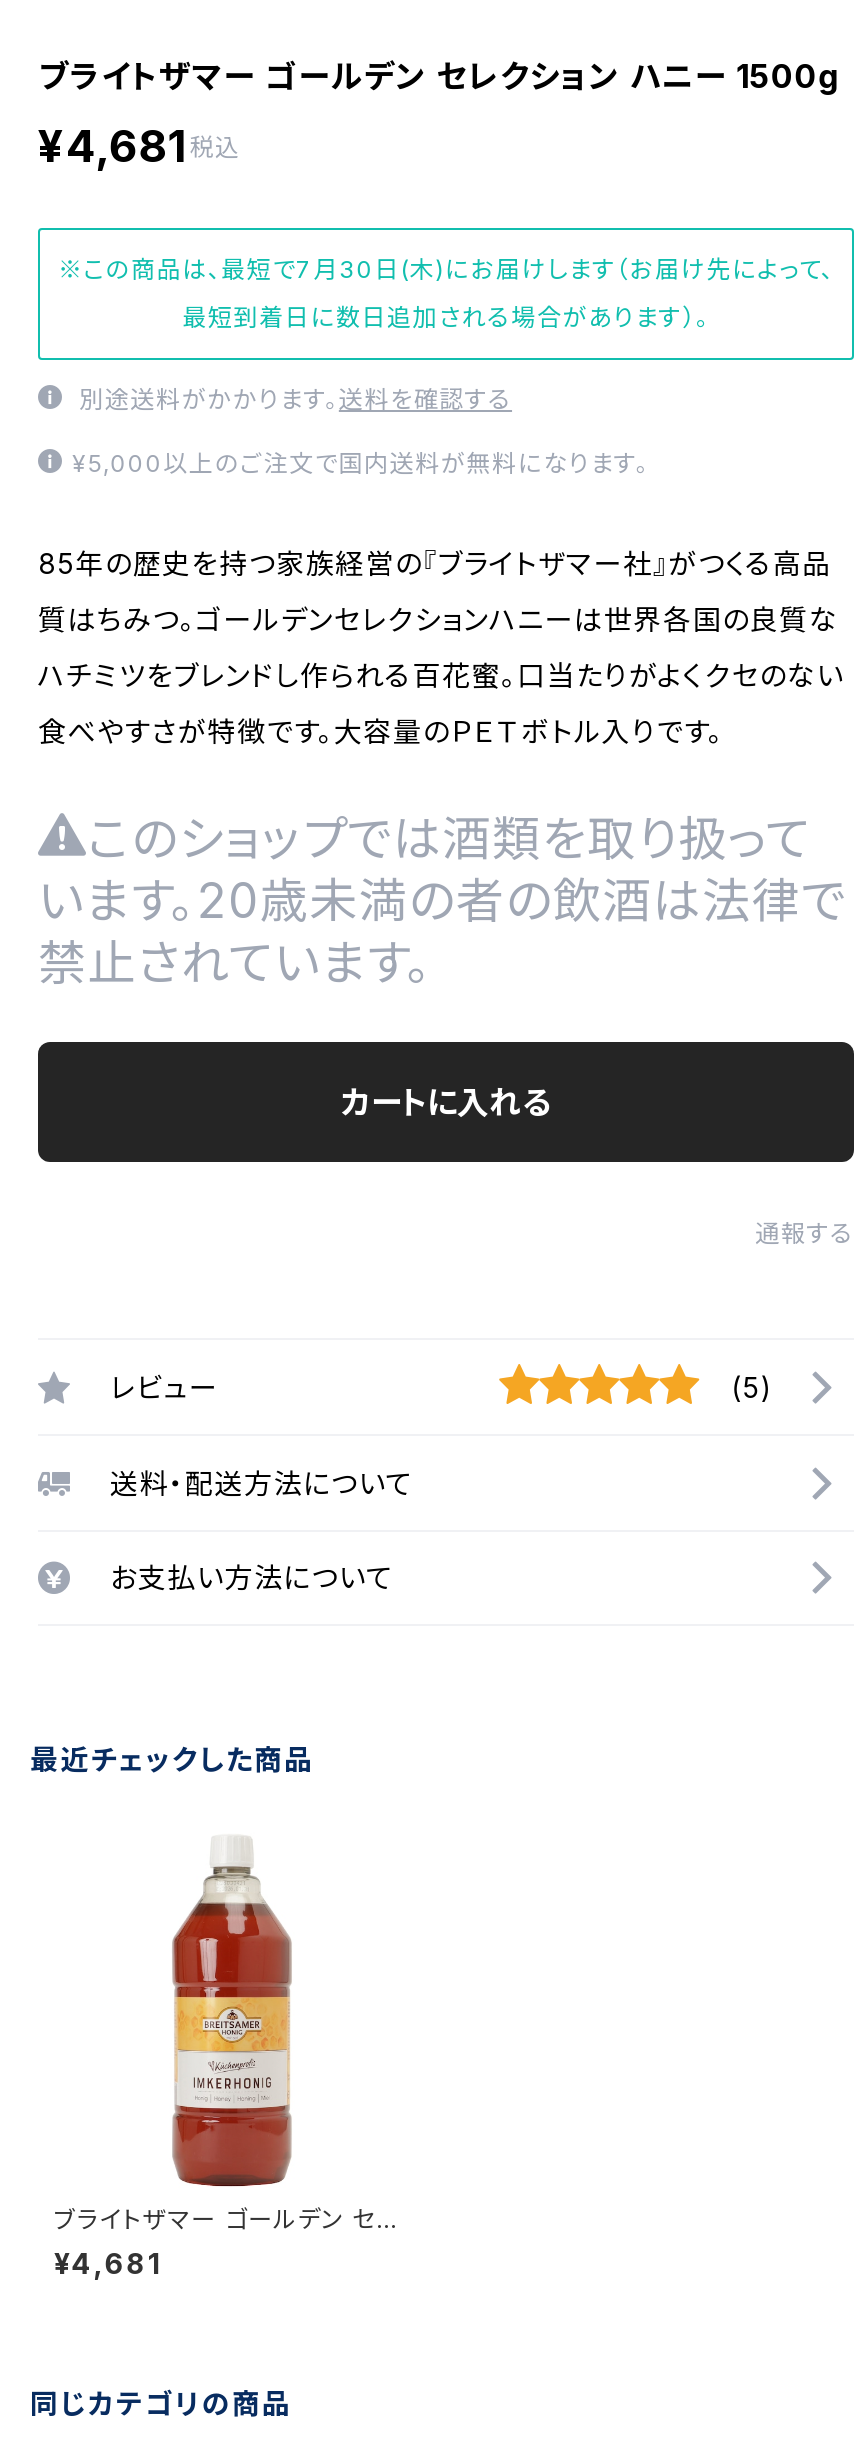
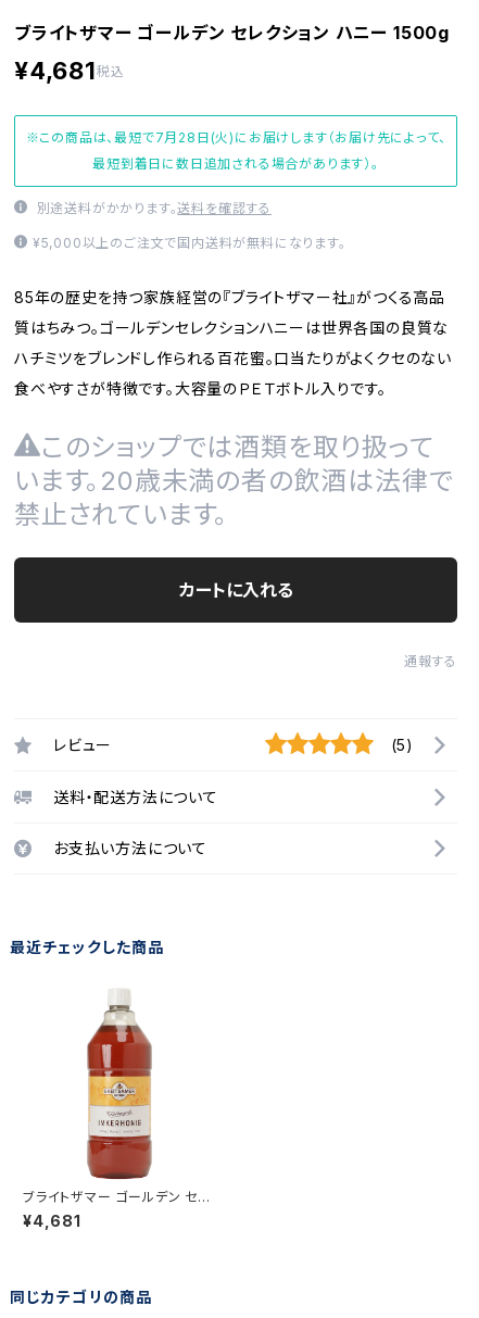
- ※この商品は、最短で7月30日(木)にお届けします（お届け先によって、
+ ※この商品は、最短で7月28日(火)にお届けします（お届け先によって、
